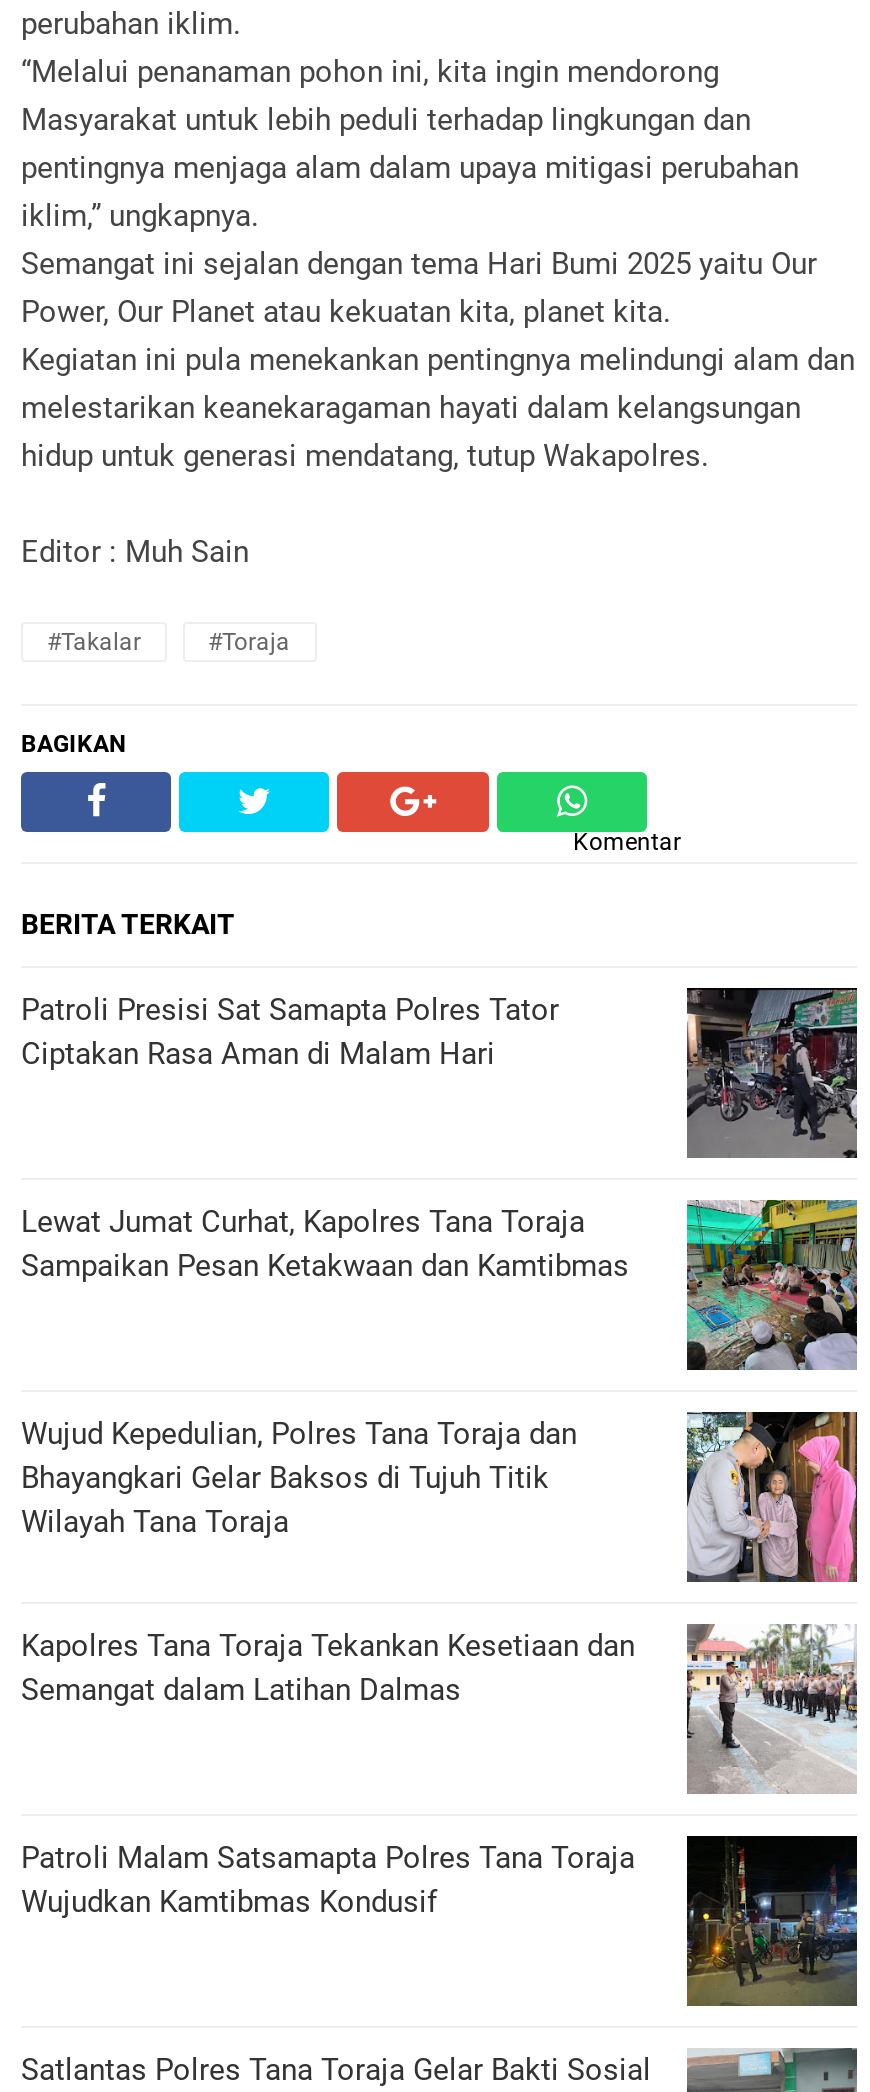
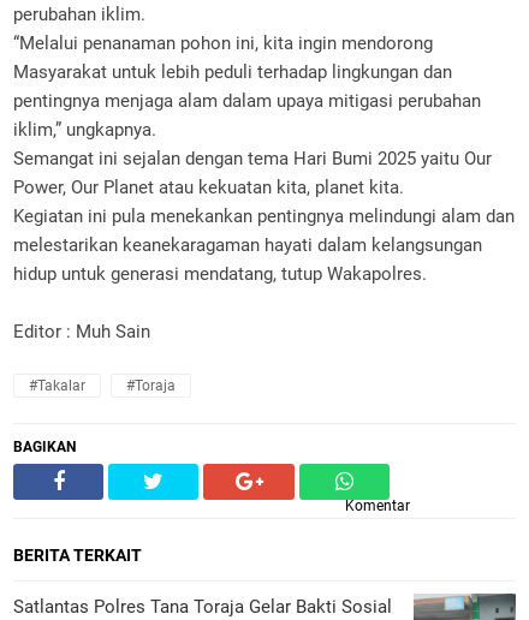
- Patroli Presisi Sat Samapta Polres Tator
- Ciptakan Rasa Aman di Malam Hari

- [image]

- [image]
- Lewat Jumat Curhat, Kapolres Tana Toraja
- Sampaikan Pesan Ketakwaan dan Kamtibmas

- [image]
- Wujud Kepedulian, Polres Tana Toraja dan
- Bhayangkari Gelar Baksos di Tujuh Titik
- Wilayah Tana Toraja
- Kapolres Tana Toraja Tekankan Kesetiaan dan
- Semangat dalam Latihan Dalmas

- [image]

- [image]
- Patroli Malam Satsamapta Polres Tana Toraja
- Wujudkan Kamtibmas Kondusif
